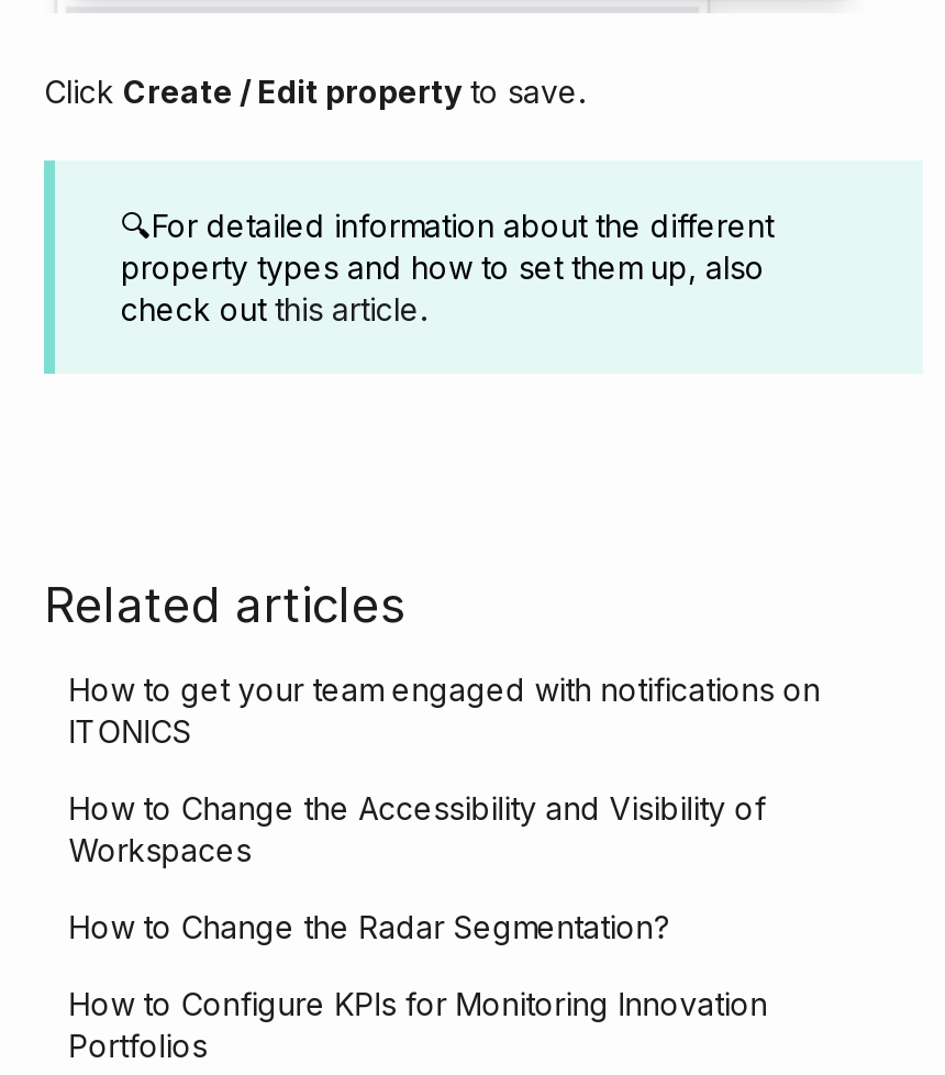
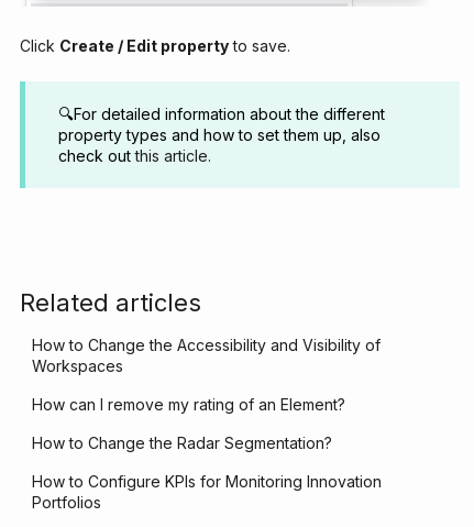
- How to get your team engaged with notifications on
- ITONICS

moved up: How to Change the Accessibility and Visibility of | Workspaces

+ How can I remove my rating of an Element?
